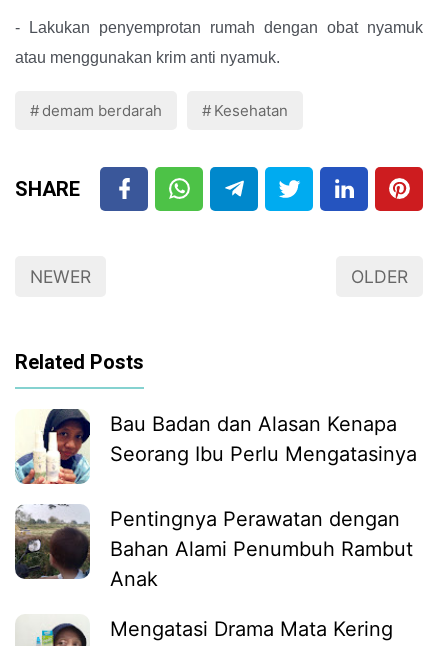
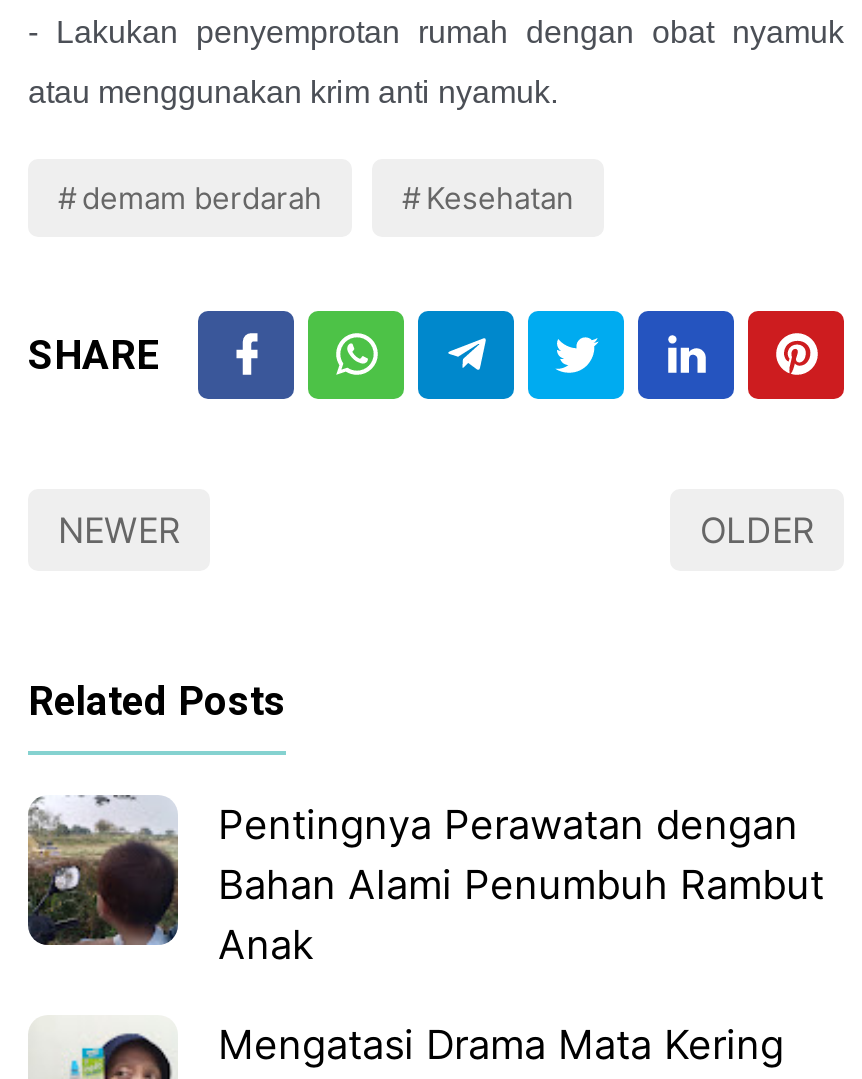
- [image]
- Bau Badan dan Alasan Kenapa
- Seorang Ibu Perlu Mengatasinya
